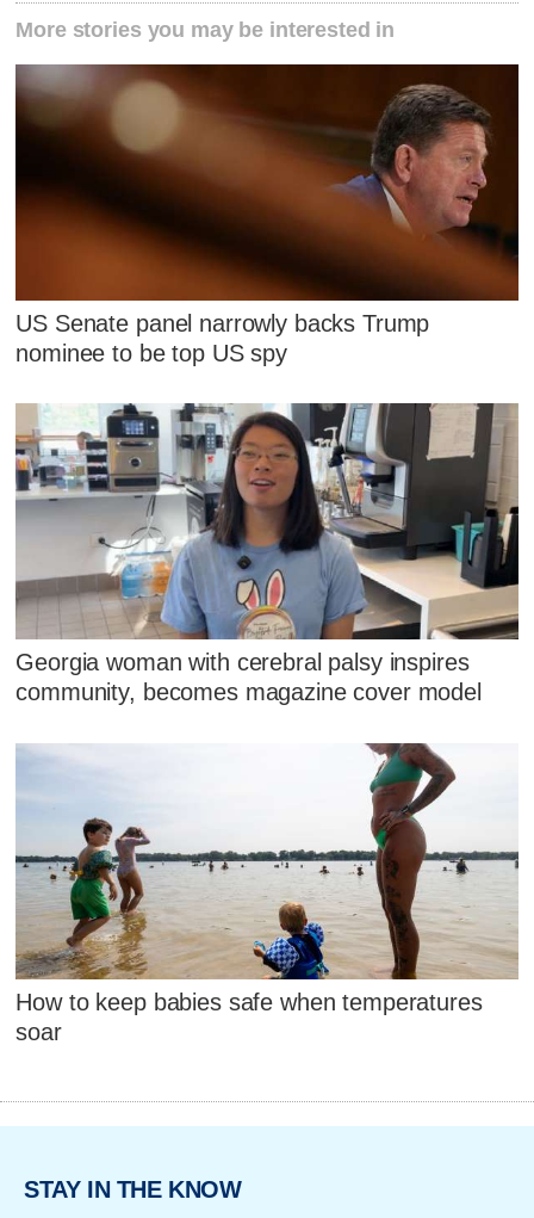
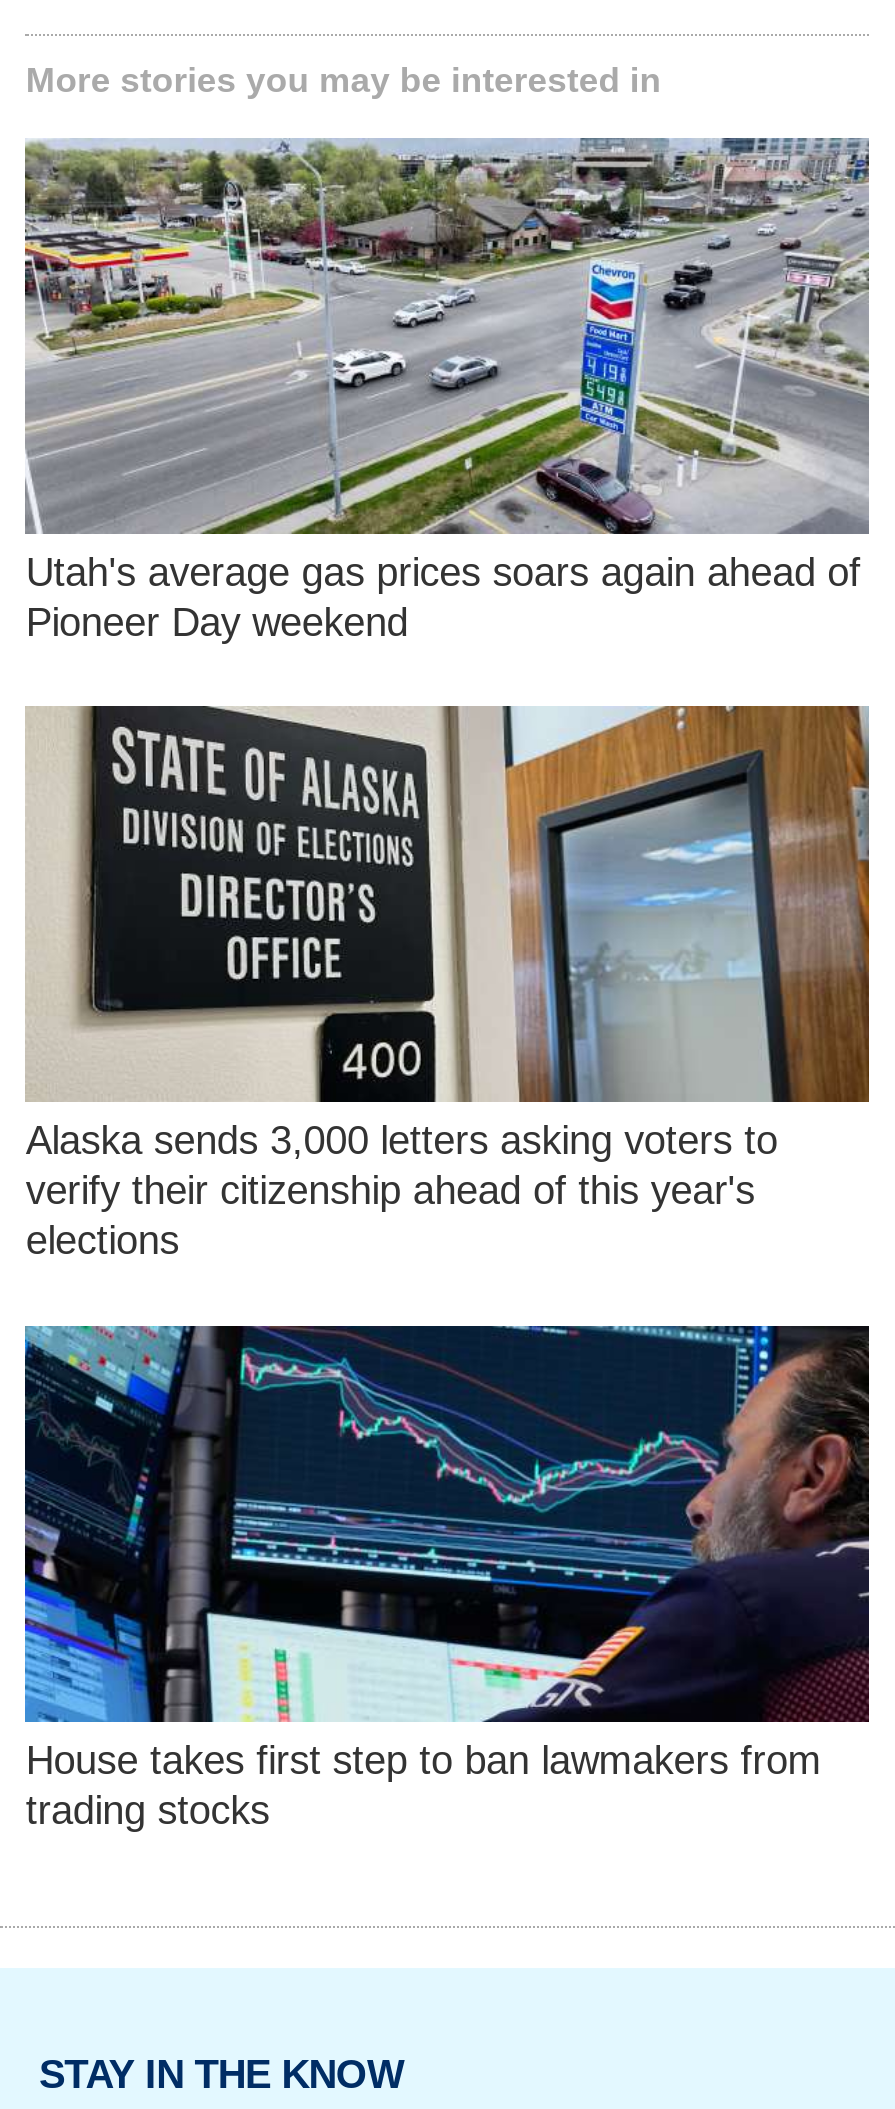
- [image]
- US Senate panel narrowly backs Trump
- nominee to be top US spy
+ [image]
+ Utah's average gas prices soars again ahead of
+ Pioneer Day weekend

- [image]
- Georgia woman with cerebral palsy inspires
- community, becomes magazine cover model
+ [image]
+ Alaska sends 3,000 letters asking voters to
+ verify their citizenship ahead of this year's
+ elections

- [image]
- How to keep babies safe when temperatures
- soar
+ [image]
+ House takes first step to ban lawmakers from
+ trading stocks
